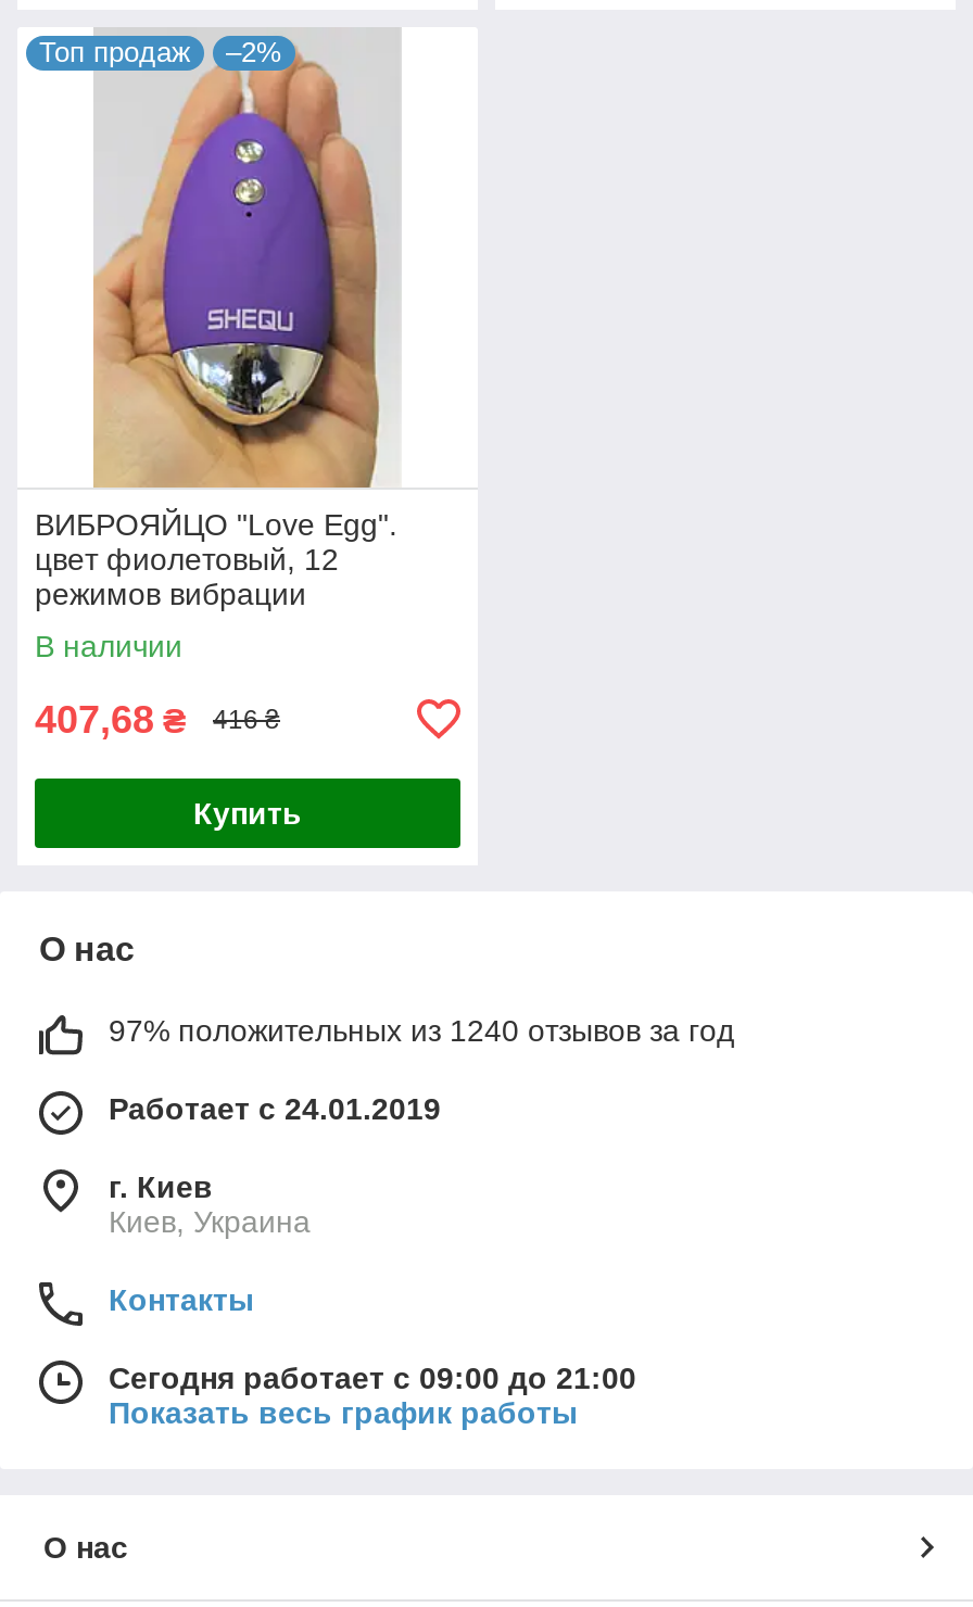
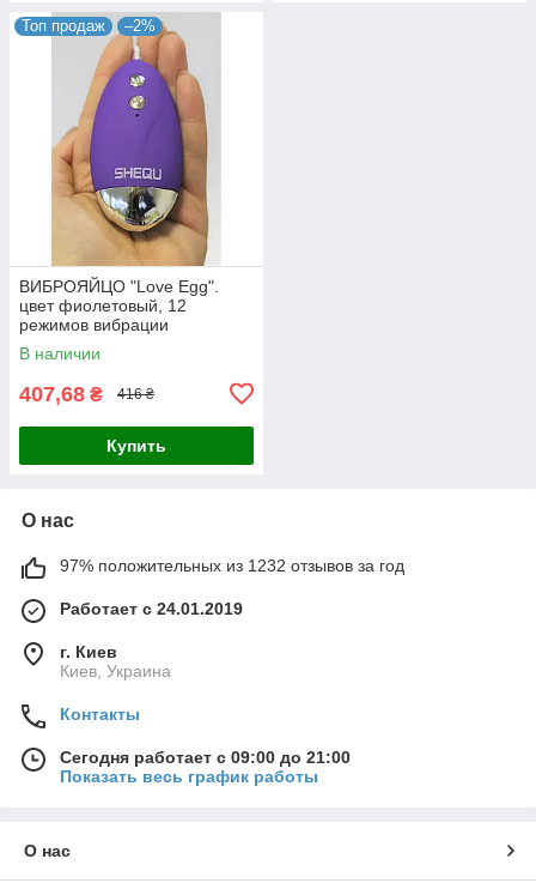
- 97% положительных из 1240 отзывов за год
+ 97% положительных из 1232 отзывов за год
